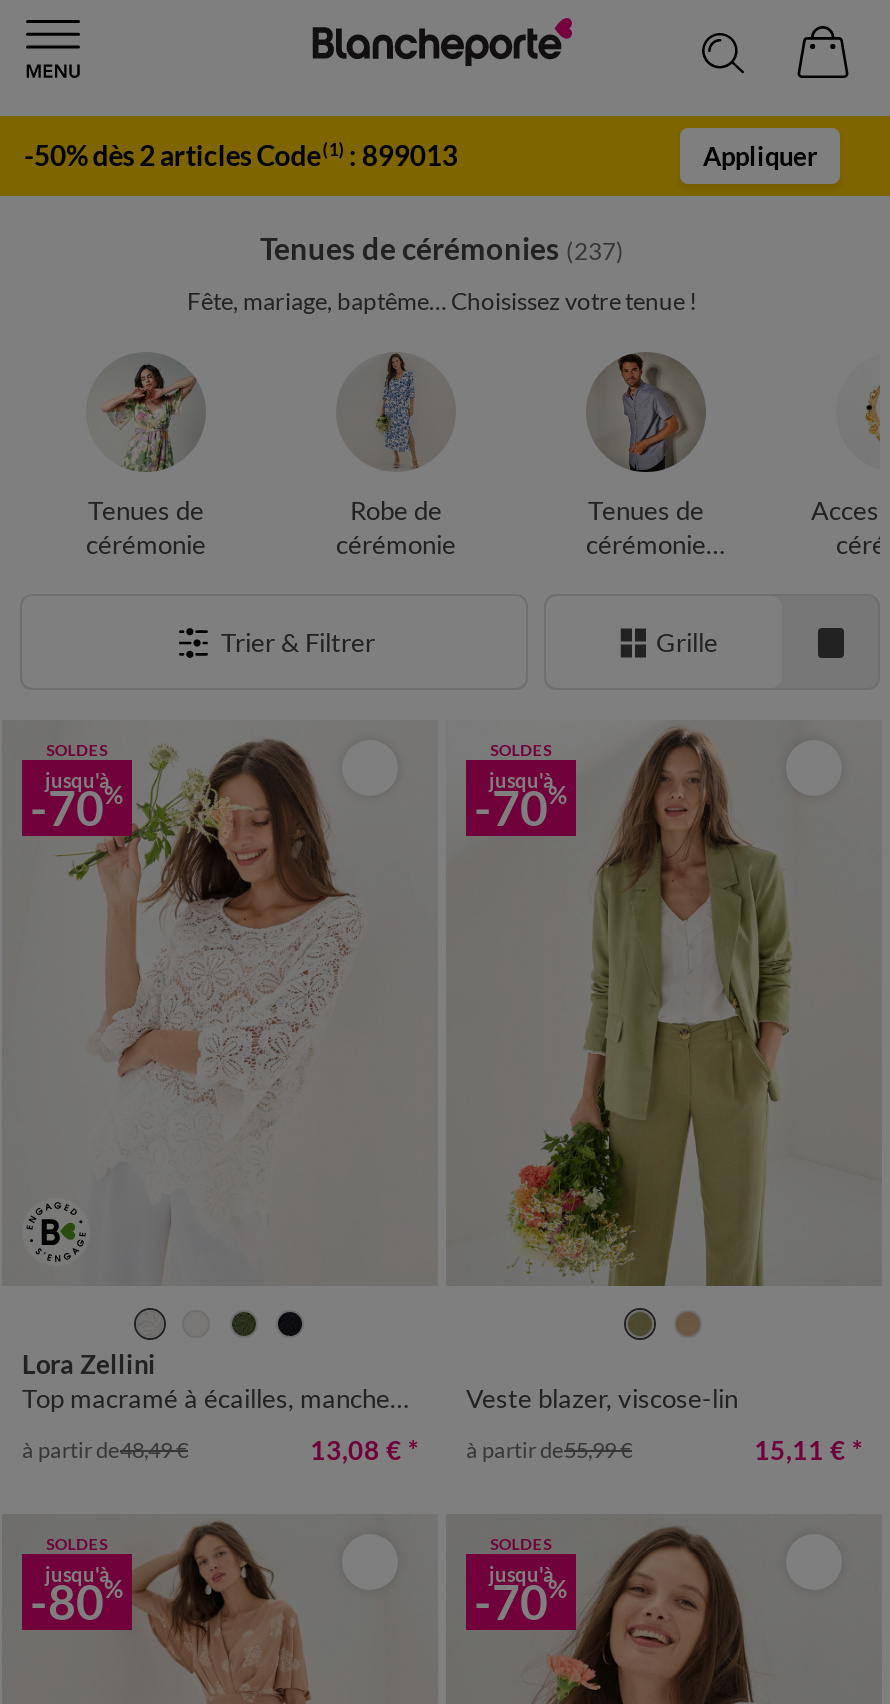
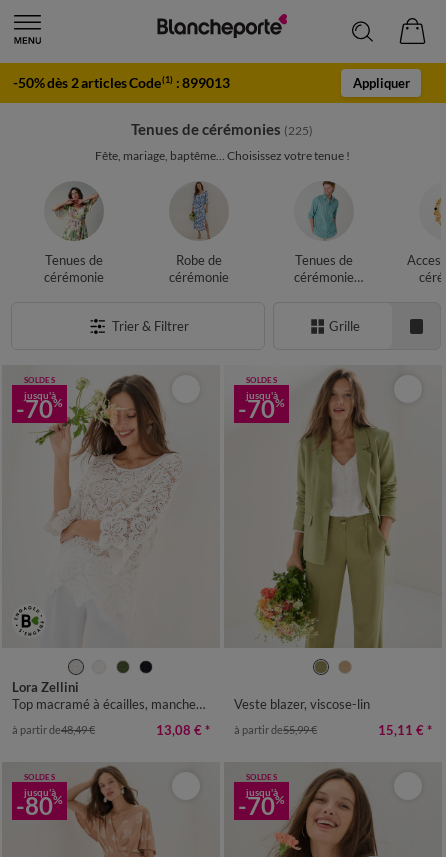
- Tenues de cérémonies (237)
+ Tenues de cérémonies (225)

- [image]
+ [image]
